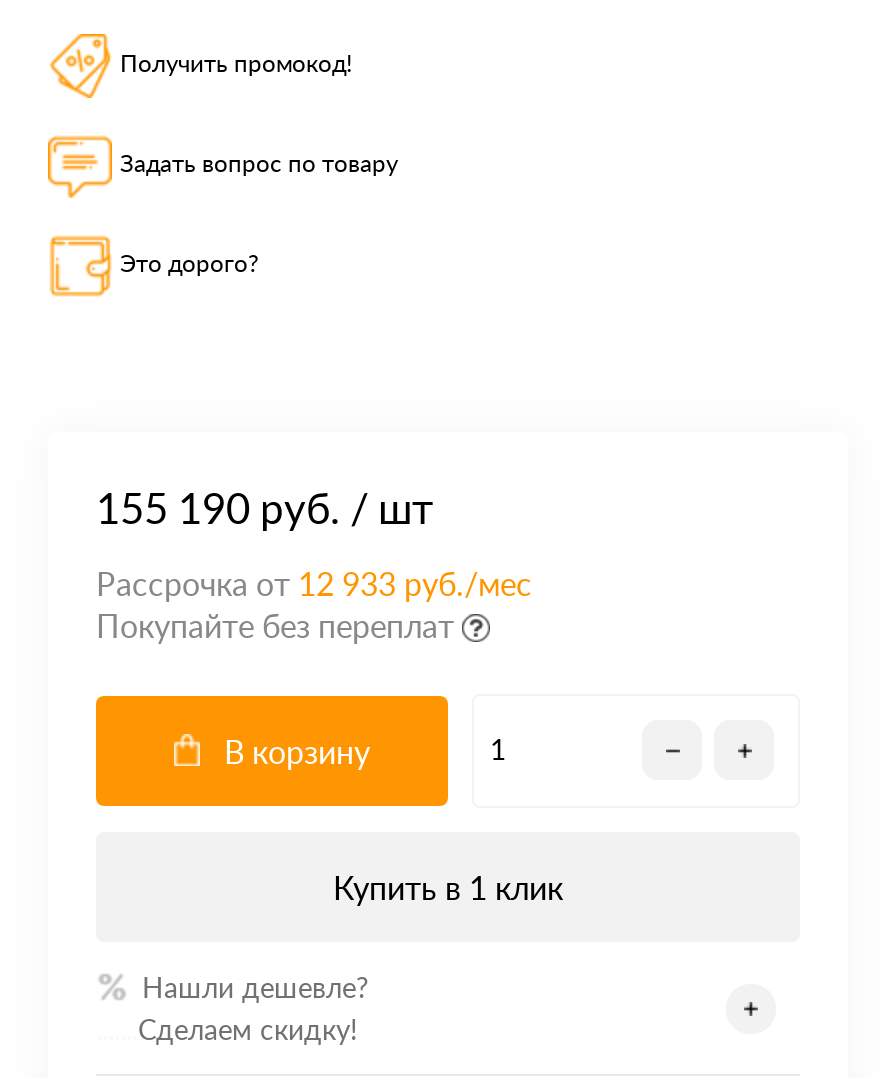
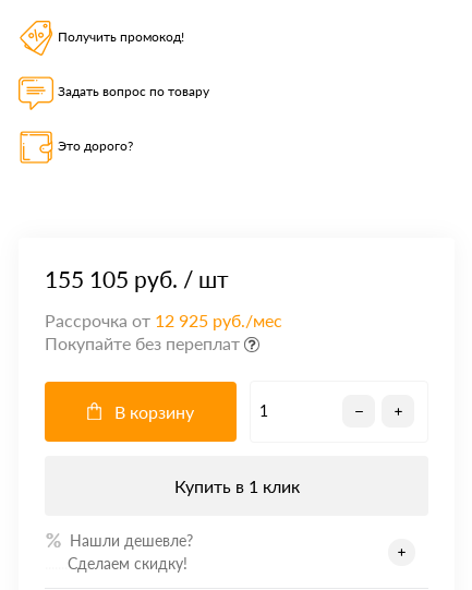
- 155 190 руб. / шт
+ 155 105 руб. / шт

- Рассрочка от 12 933 руб./мес
+ Рассрочка от 12 925 руб./мес
